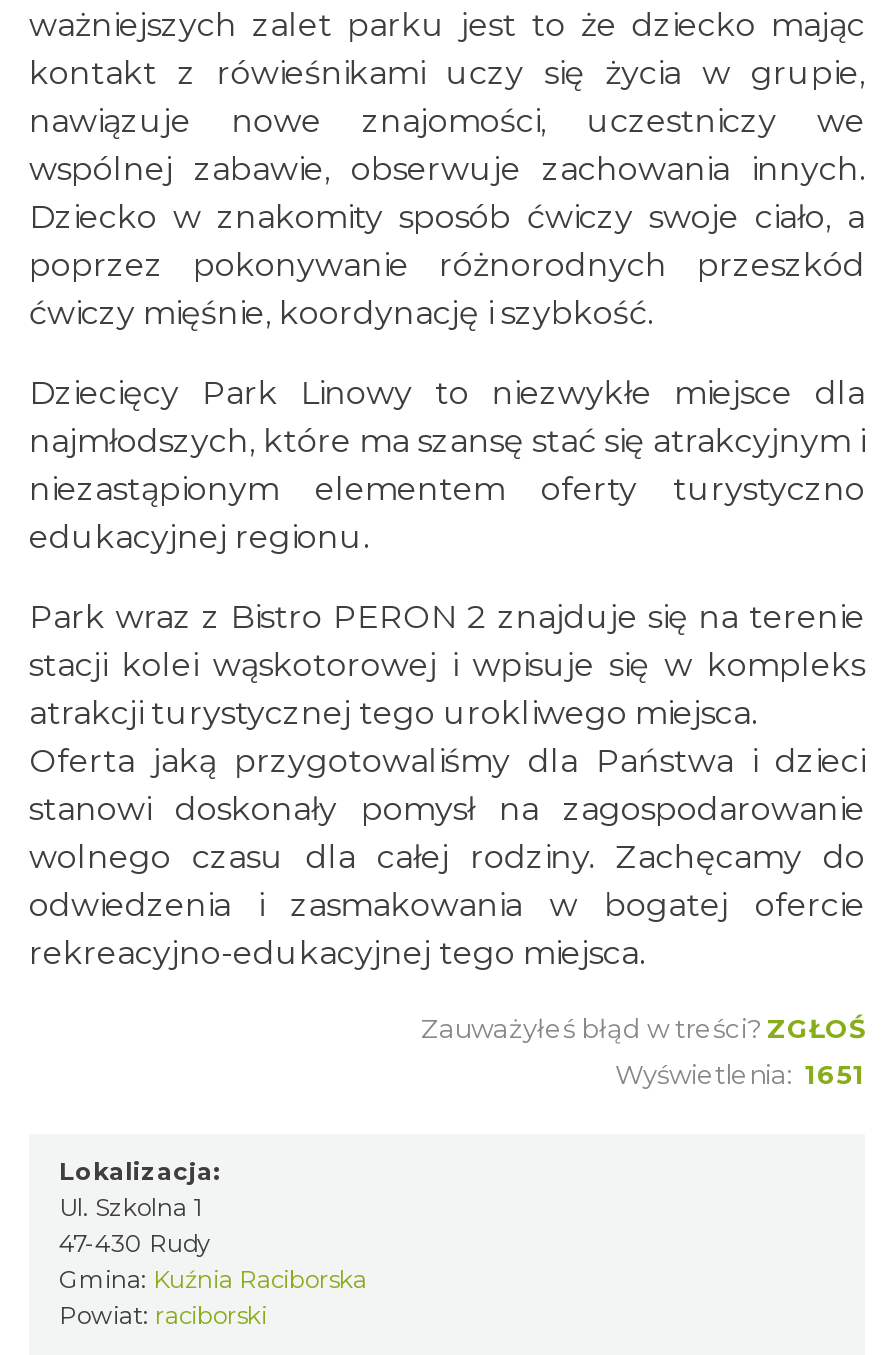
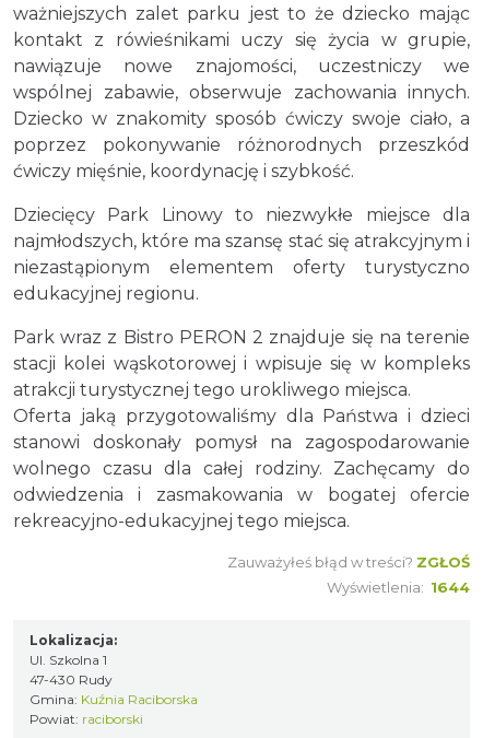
- Wyświetlenia: 1651
+ Wyświetlenia: 1644
